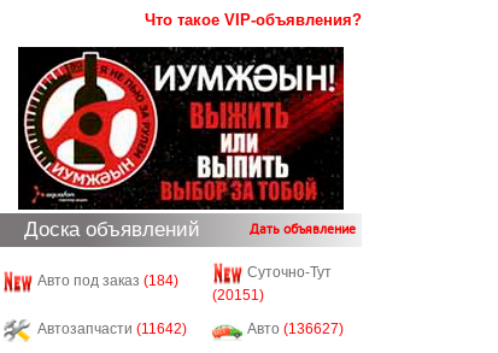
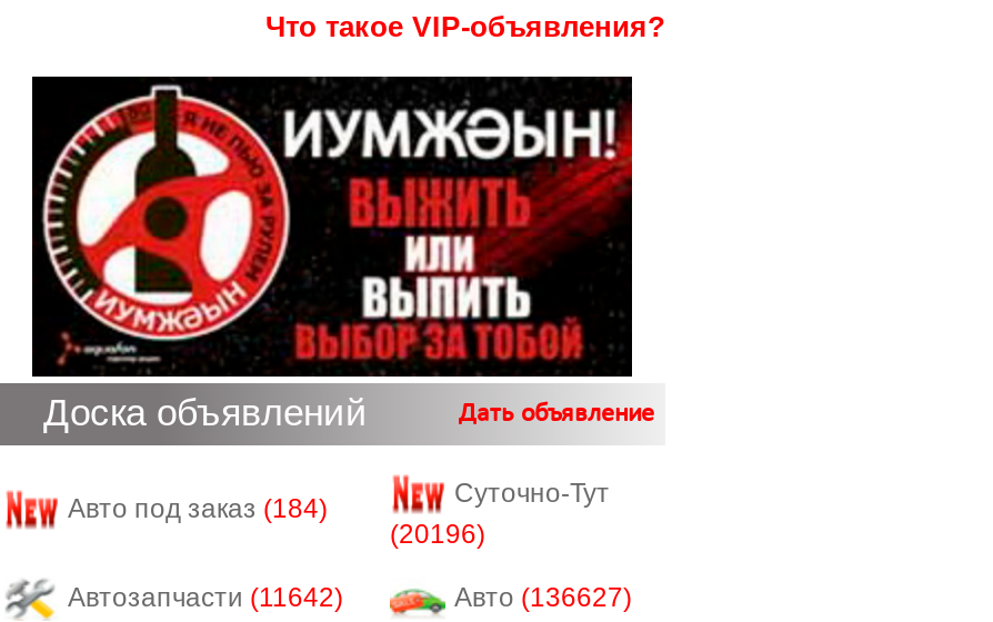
- (20151)
+ (20196)
